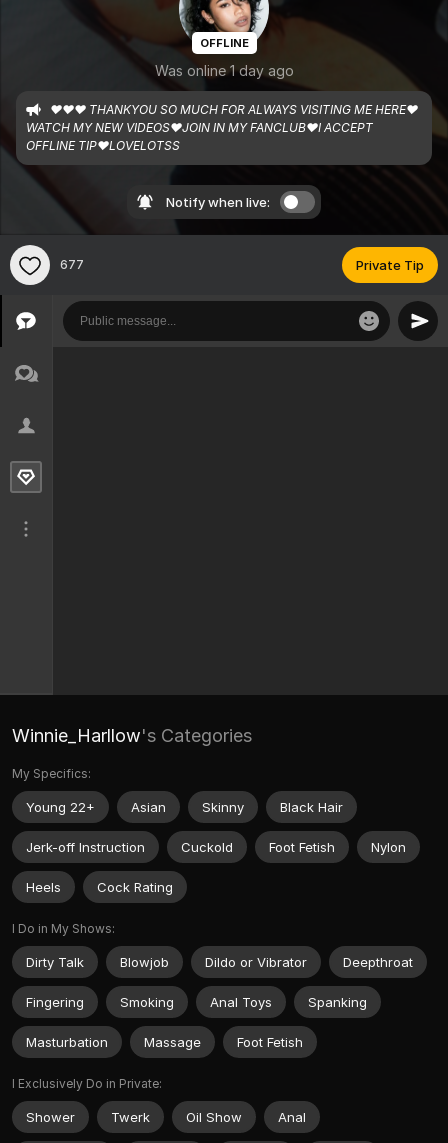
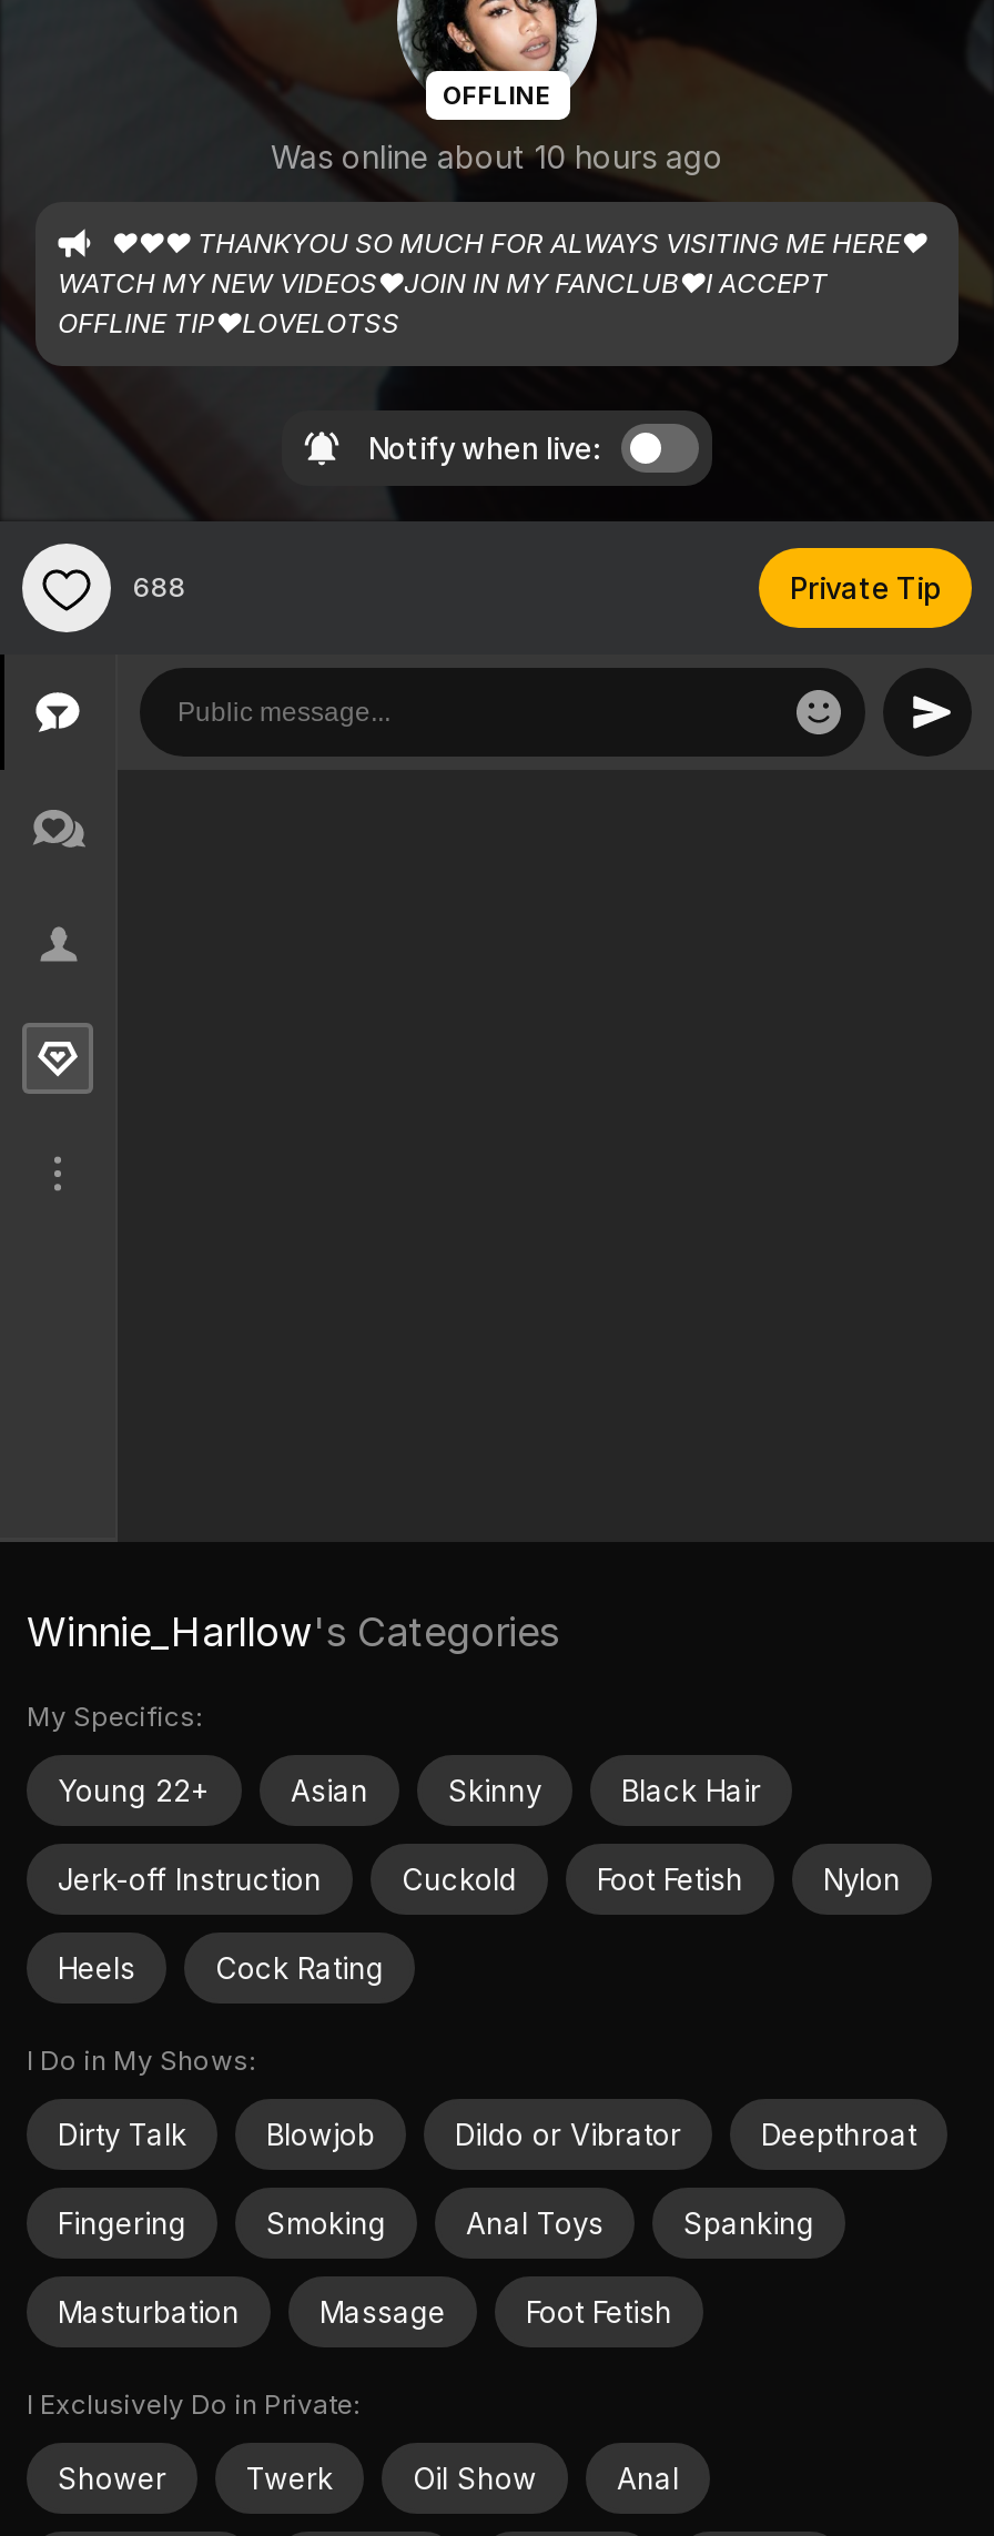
- Was online 1 day ago
+ Was online about 10 hours ago

- 677
+ 688
